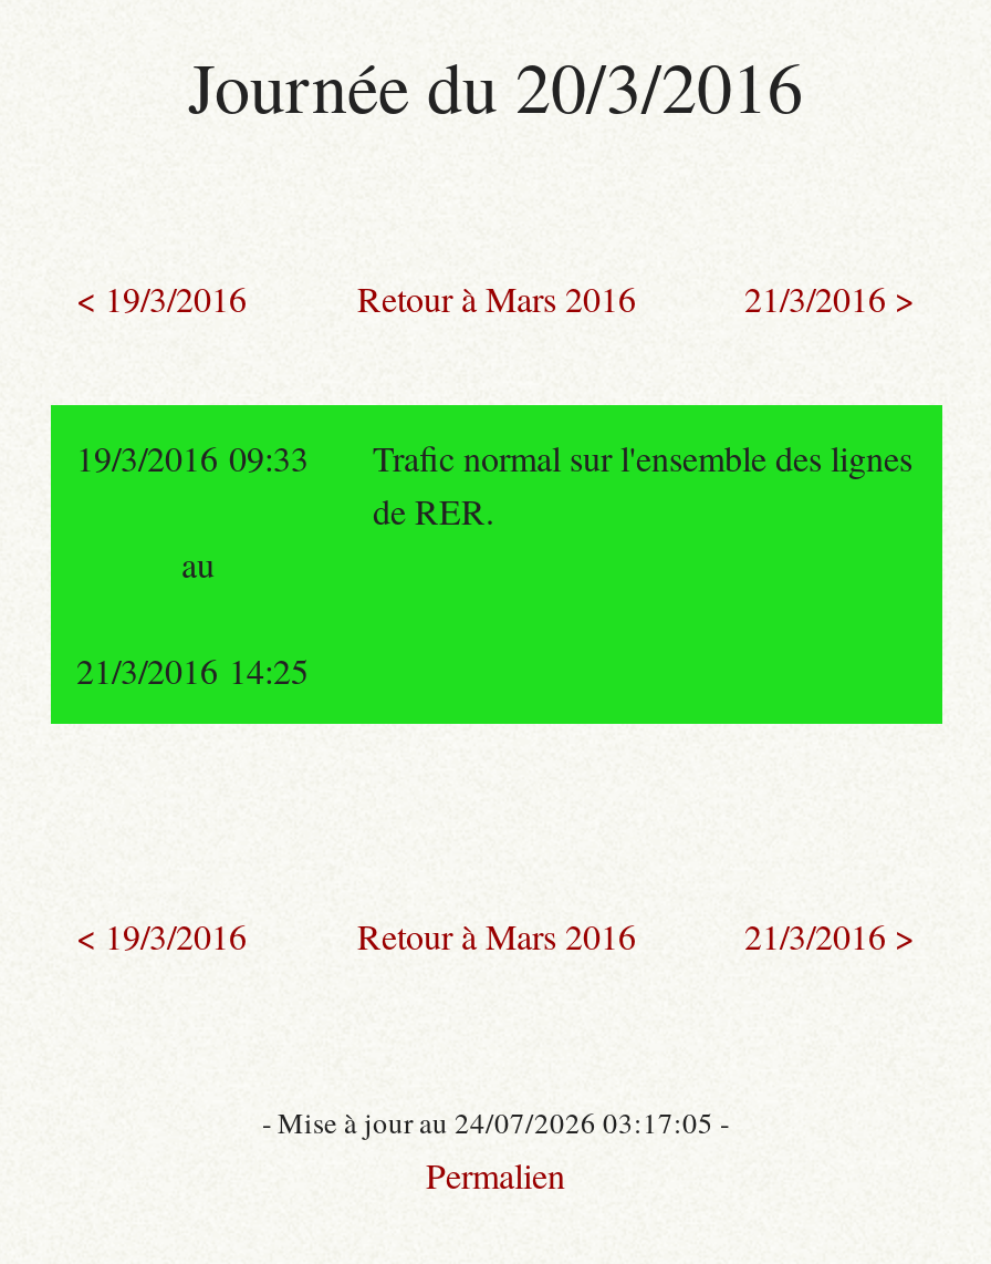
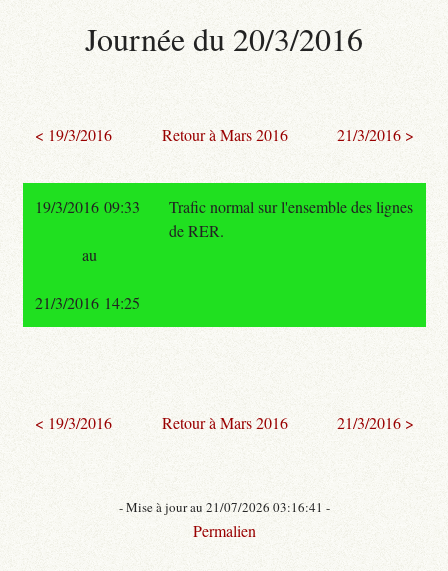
- - Mise à jour au 24/07/2026 03:17:05 -
+ - Mise à jour au 21/07/2026 03:16:41 -
